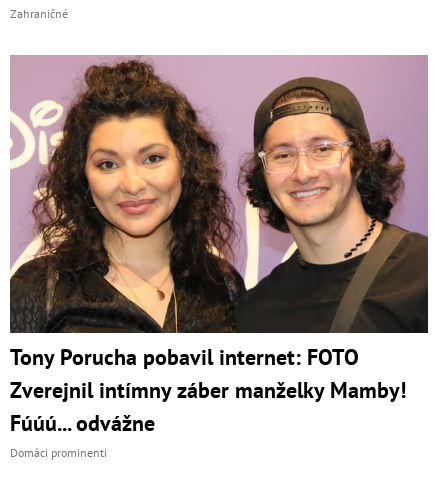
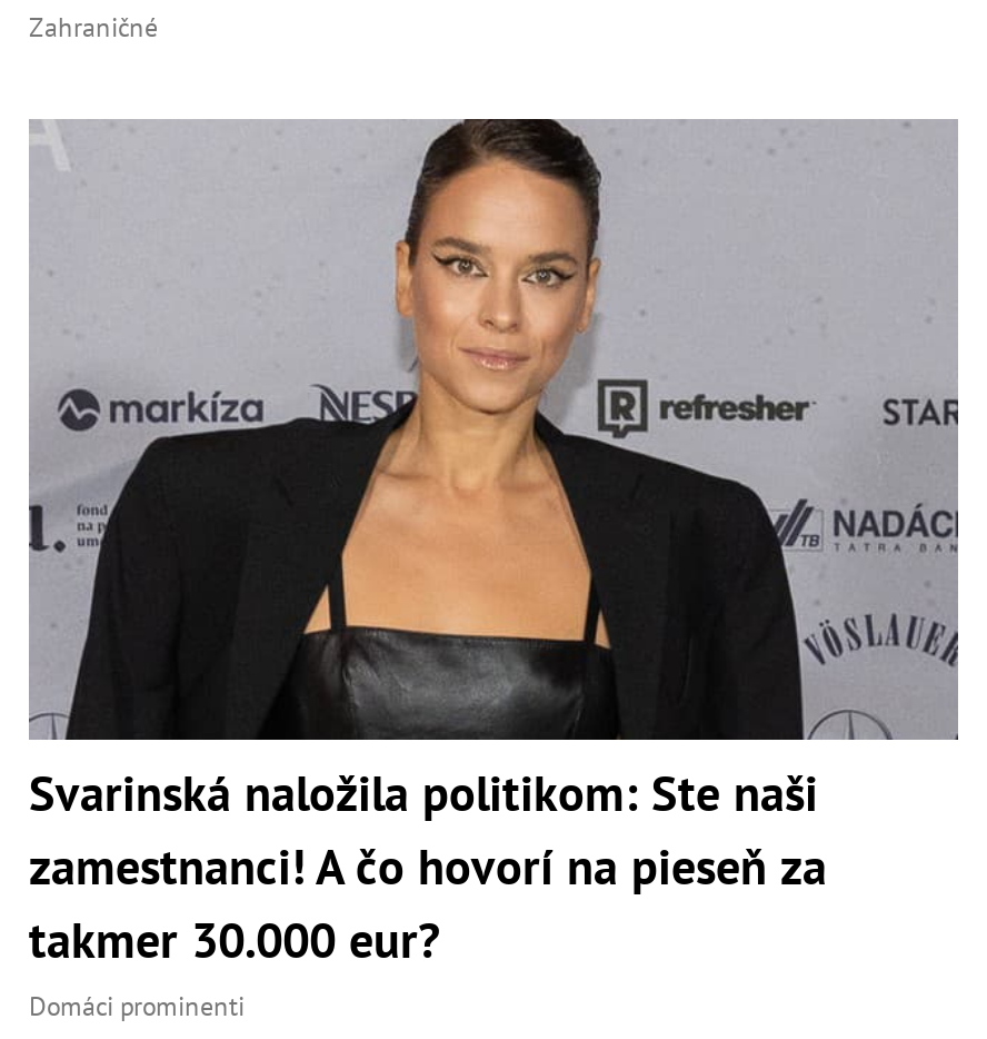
- [image]
- Tony Porucha pobavil internet: FOTO
- Zverejnil intímny záber manželky Mamby!
- Fúúú... odvážne
+ [image]
+ Svarinská naložila politikom: Ste naši
+ zamestnanci! A čo hovorí na pieseň za
+ takmer 30.000 eur?
